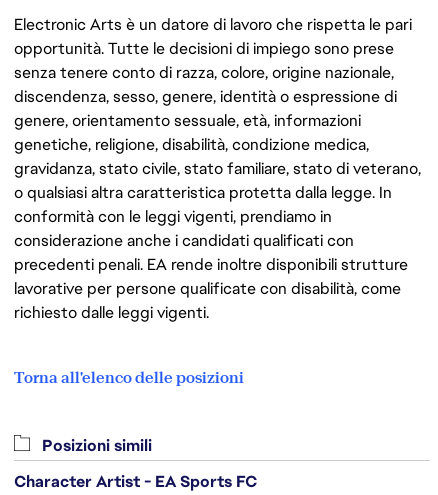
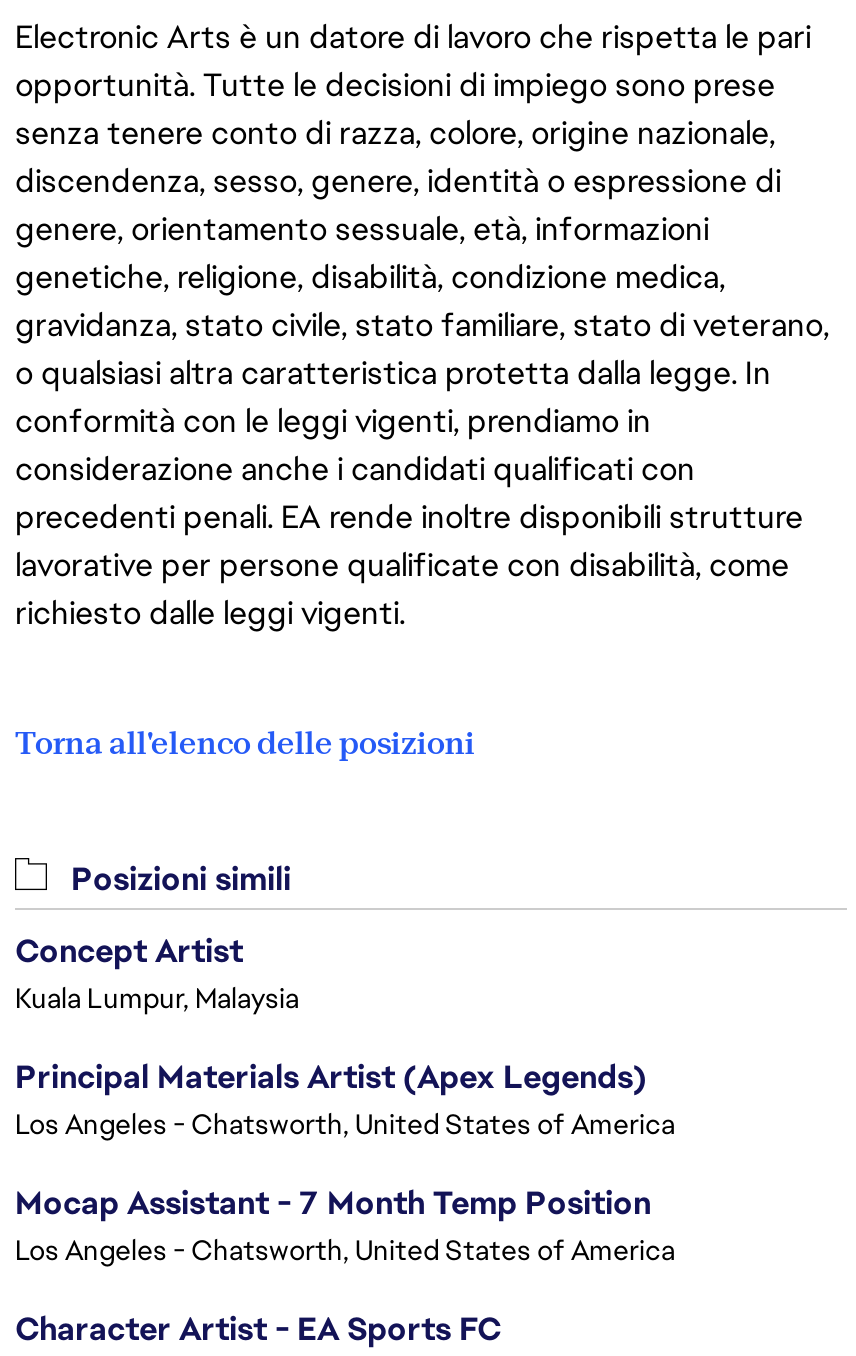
+ Concept Artist
+ Kuala Lumpur, Malaysia
+ Principal Materials Artist (Apex Legends)
+ Los Angeles - Chatsworth, United States of America
+ Mocap Assistant - 7 Month Temp Position
+ Los Angeles - Chatsworth, United States of America
